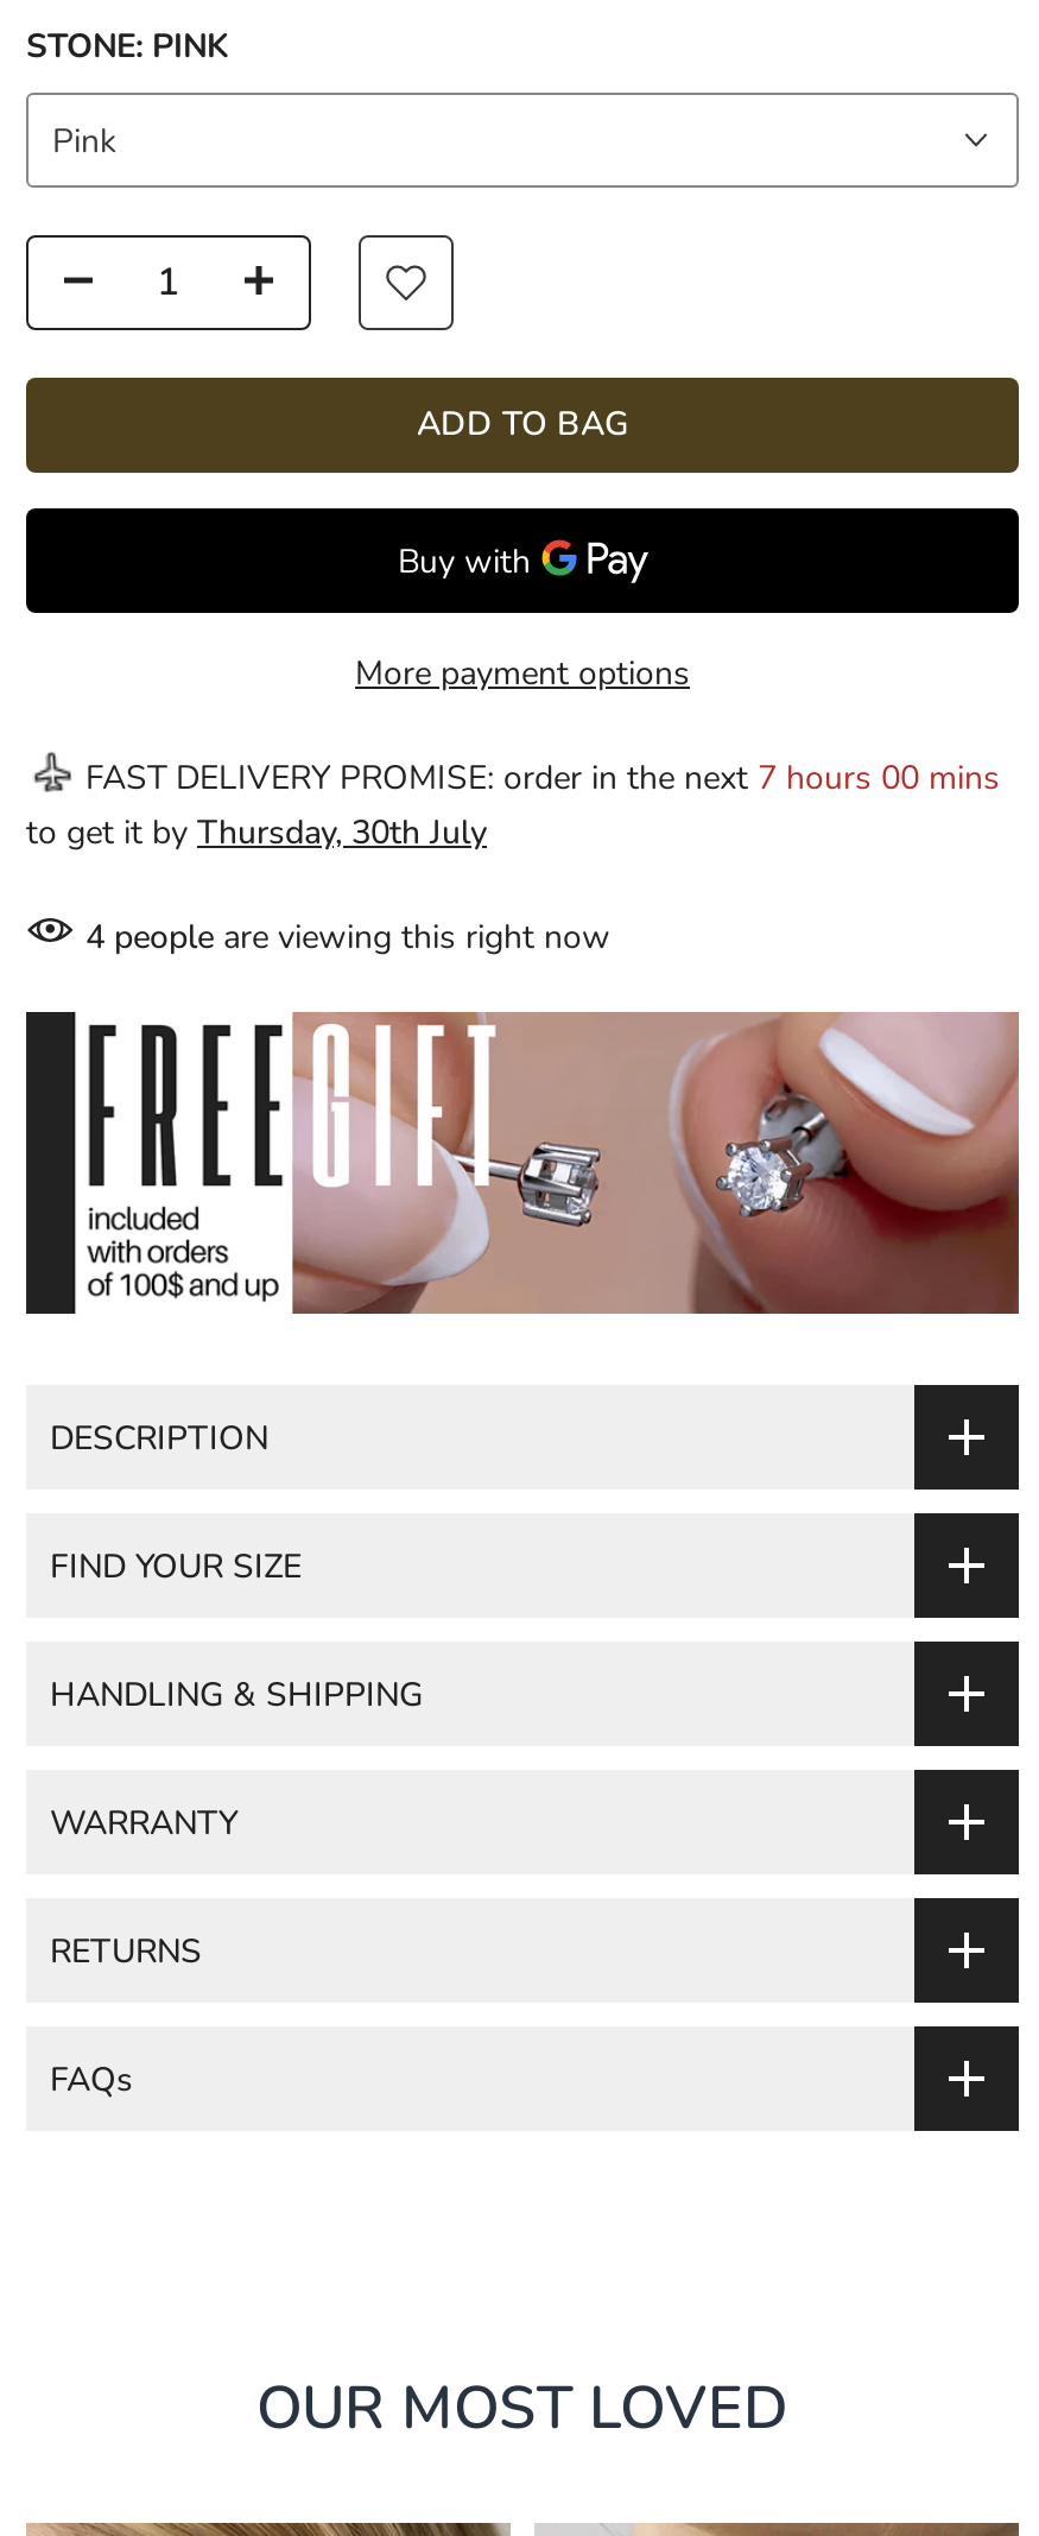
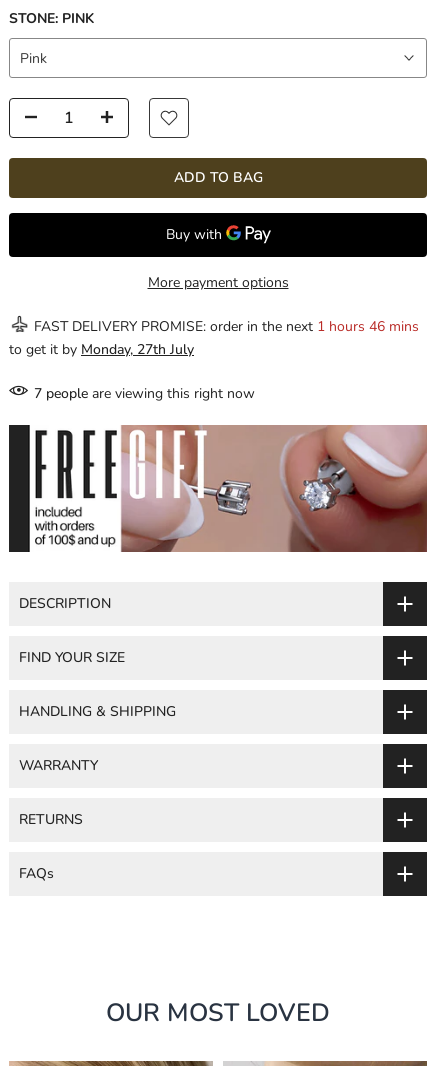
- FAST DELIVERY PROMISE: order in the next 7 hours 00 mins
+ FAST DELIVERY PROMISE: order in the next 1 hours 46 mins

- to get it by Thursday, 30th July
+ to get it by Monday, 27th July

- 4 people are viewing this right now
+ 7 people are viewing this right now
